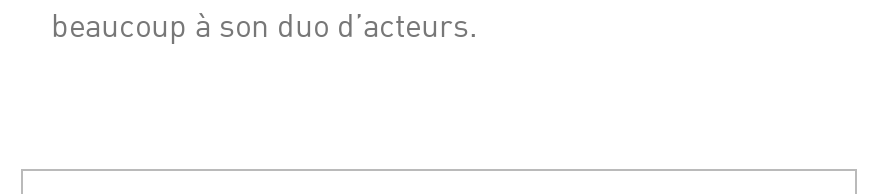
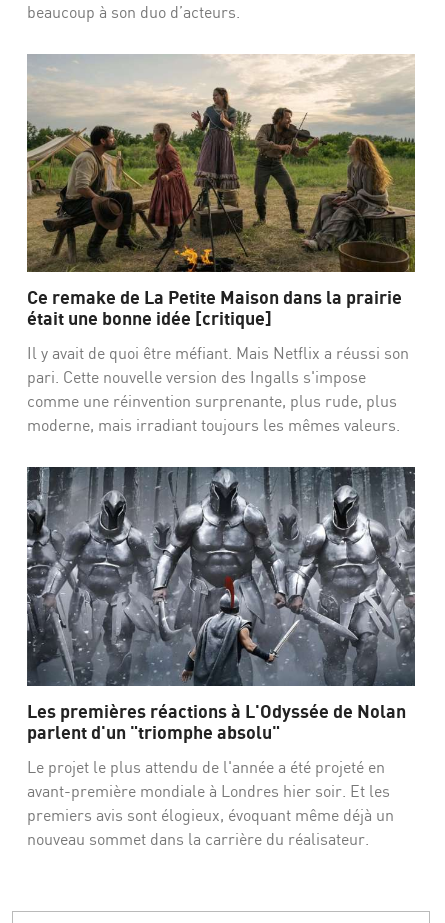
+ [image]
+ Ce remake de La Petite Maison dans la prairie
+ était une bonne idée [critique]
+ Il y avait de quoi être méfiant. Mais Netflix a réussi son
+ pari. Cette nouvelle version des Ingalls s'impose
+ comme une réinvention surprenante, plus rude, plus
+ moderne, mais irradiant toujours les mêmes valeurs.

+ [image]
+ Les premières réactions à L'Odyssée de Nolan
+ parlent d'un "triomphe absolu"
+ Le projet le plus attendu de l'année a été projeté en
+ avant-première mondiale à Londres hier soir. Et les
+ premiers avis sont élogieux, évoquant même déjà un
+ nouveau sommet dans la carrière du réalisateur.
